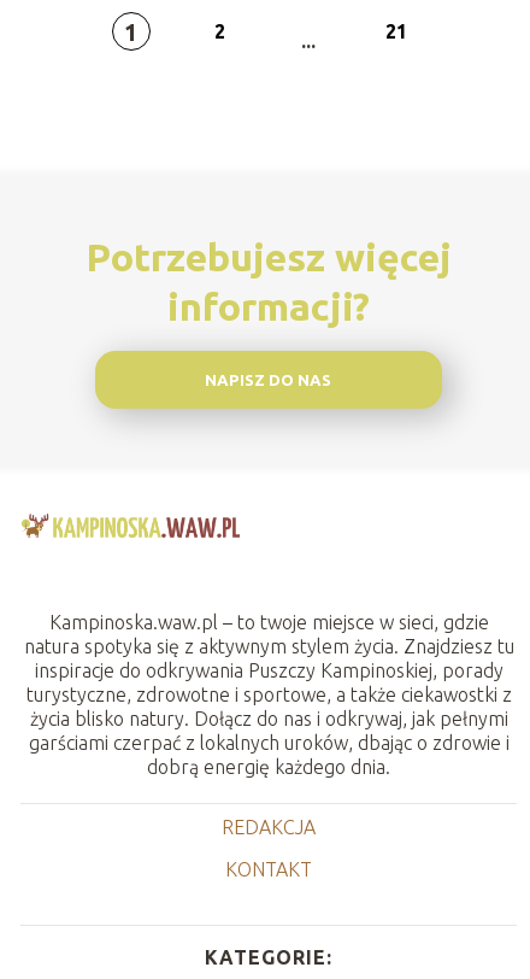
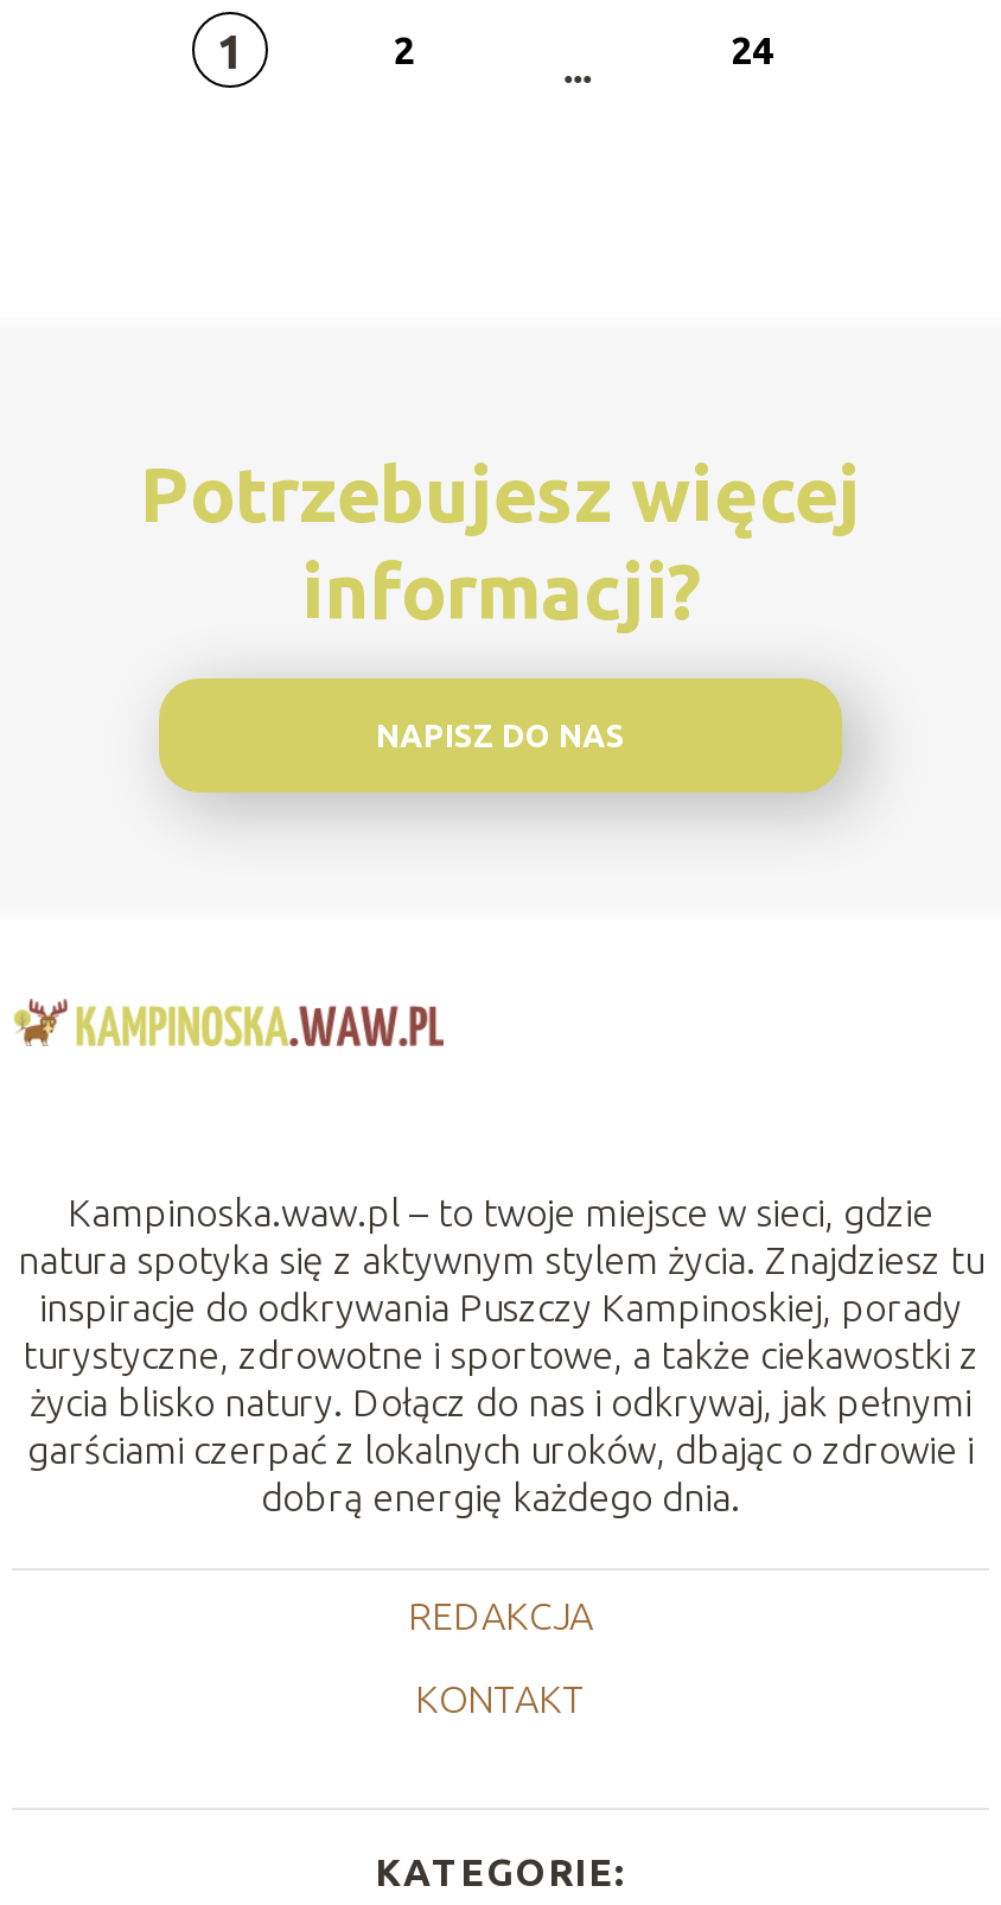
- 21
+ 24
